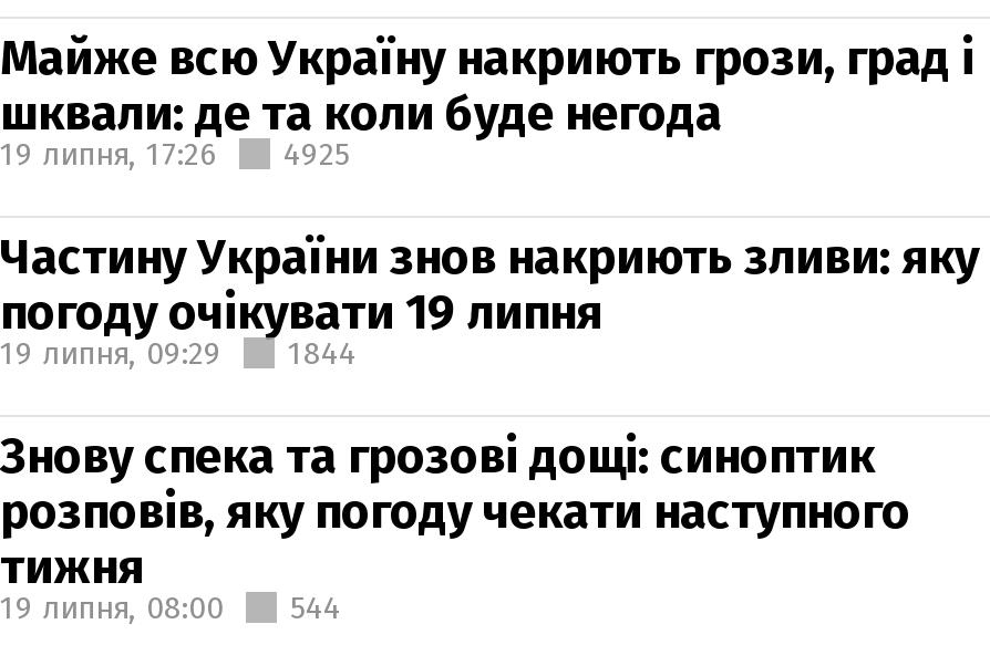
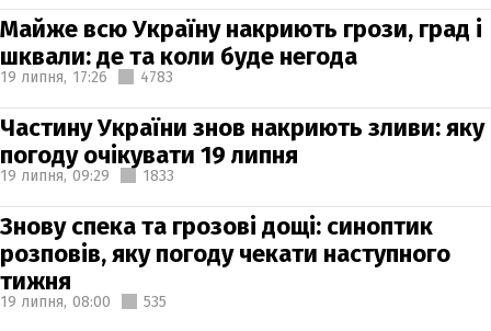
- 19 липня, 17:26 4925
+ 19 липня, 17:26 4783

- 19 липня, 09:29 1844
+ 19 липня, 09:29 1833

- 19 липня, 08:00 544
+ 19 липня, 08:00 535
